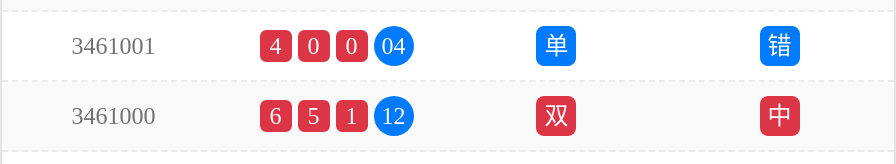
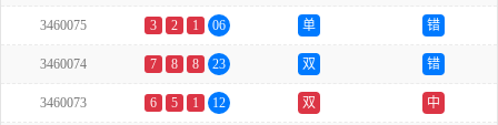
- 3461001
- 4
- 0
- 0
- 04
+ 3460075
+ 3
+ 2
+ 1
+ 06

- 3461000
+ 3460074
+ 7
+ 8
+ 8
+ 23
+ 双
+ 错
+ 3460073
